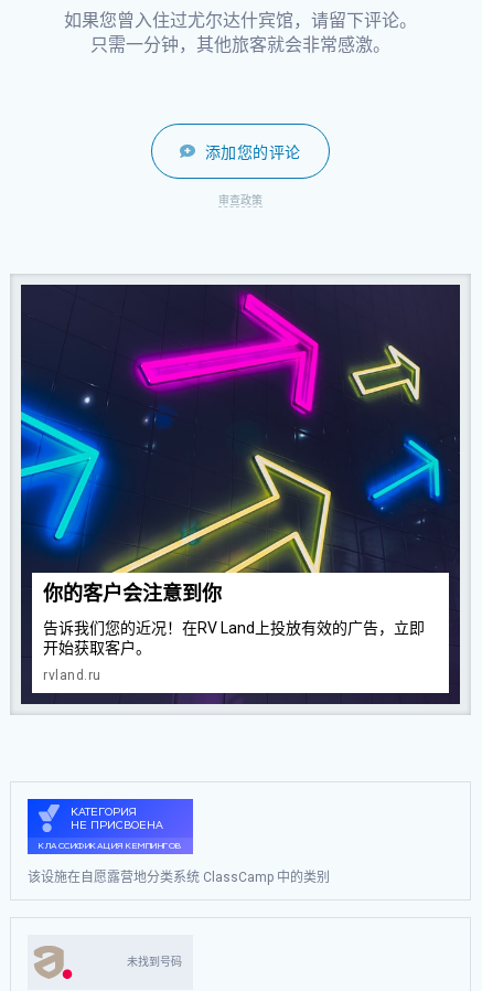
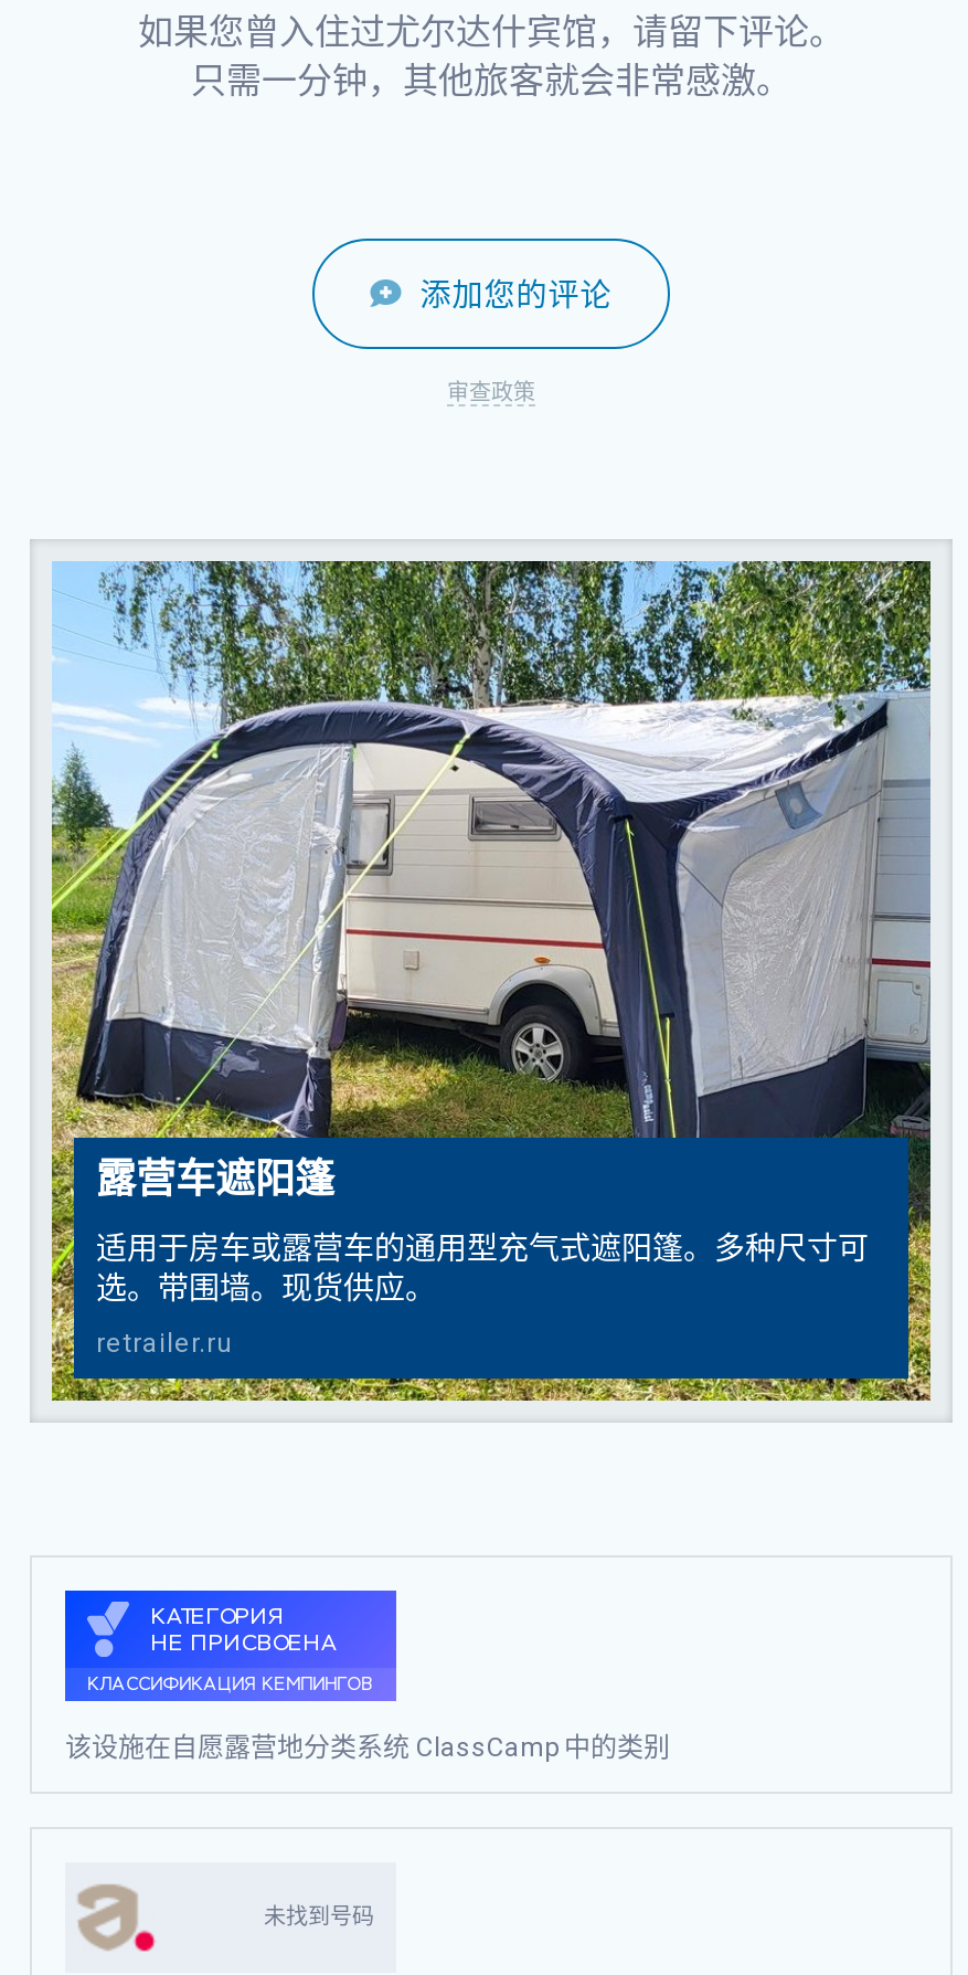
- [image]
- 你的客户会注意到你
+ [image]
+ 露营车遮阳篷

- 告诉我们您的近况！在RV Land上投放有效的广告，立即
- 开始获取客户。
+ 适用于房车或露营车的通用型充气式遮阳篷。多种尺寸可
+ 选。带围墙。现货供应。

- rvland.ru
+ retrailer.ru
